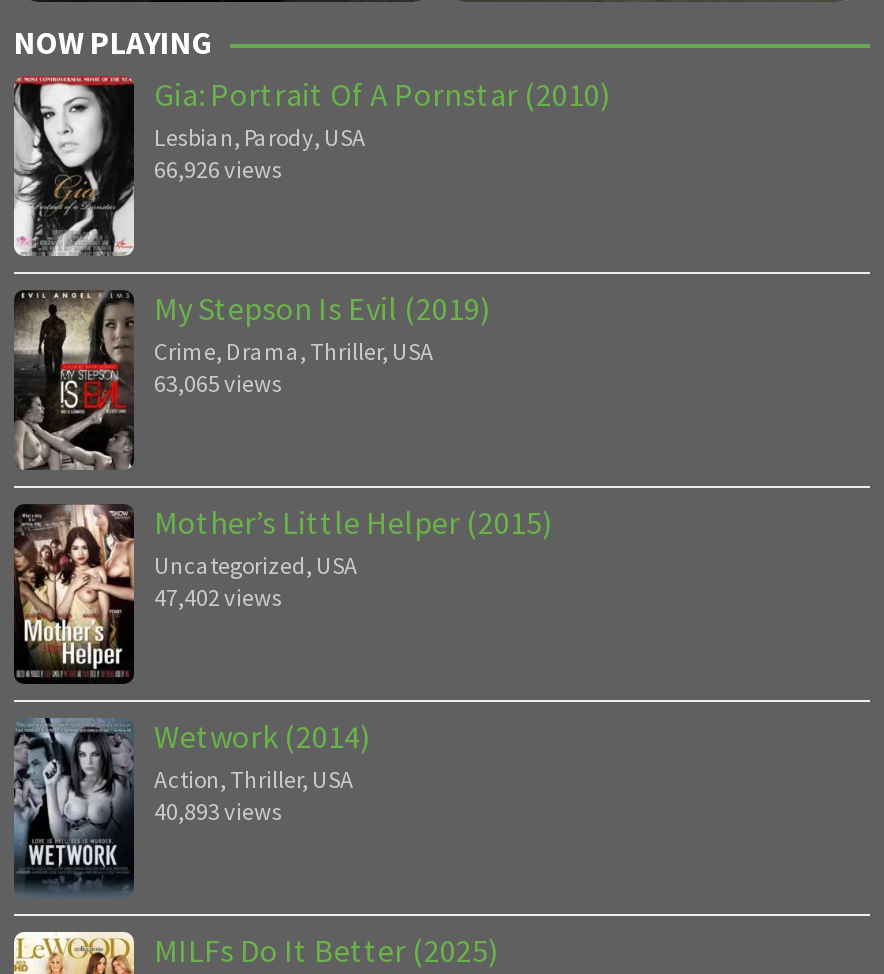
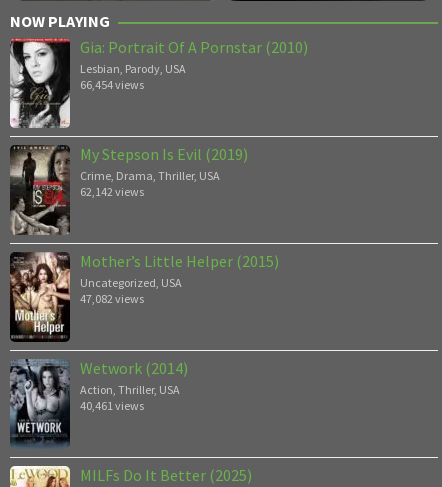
- 66,926 views
+ 66,454 views

- 63,065 views
+ 62,142 views

- 47,402 views
+ 47,082 views

- 40,893 views
+ 40,461 views
